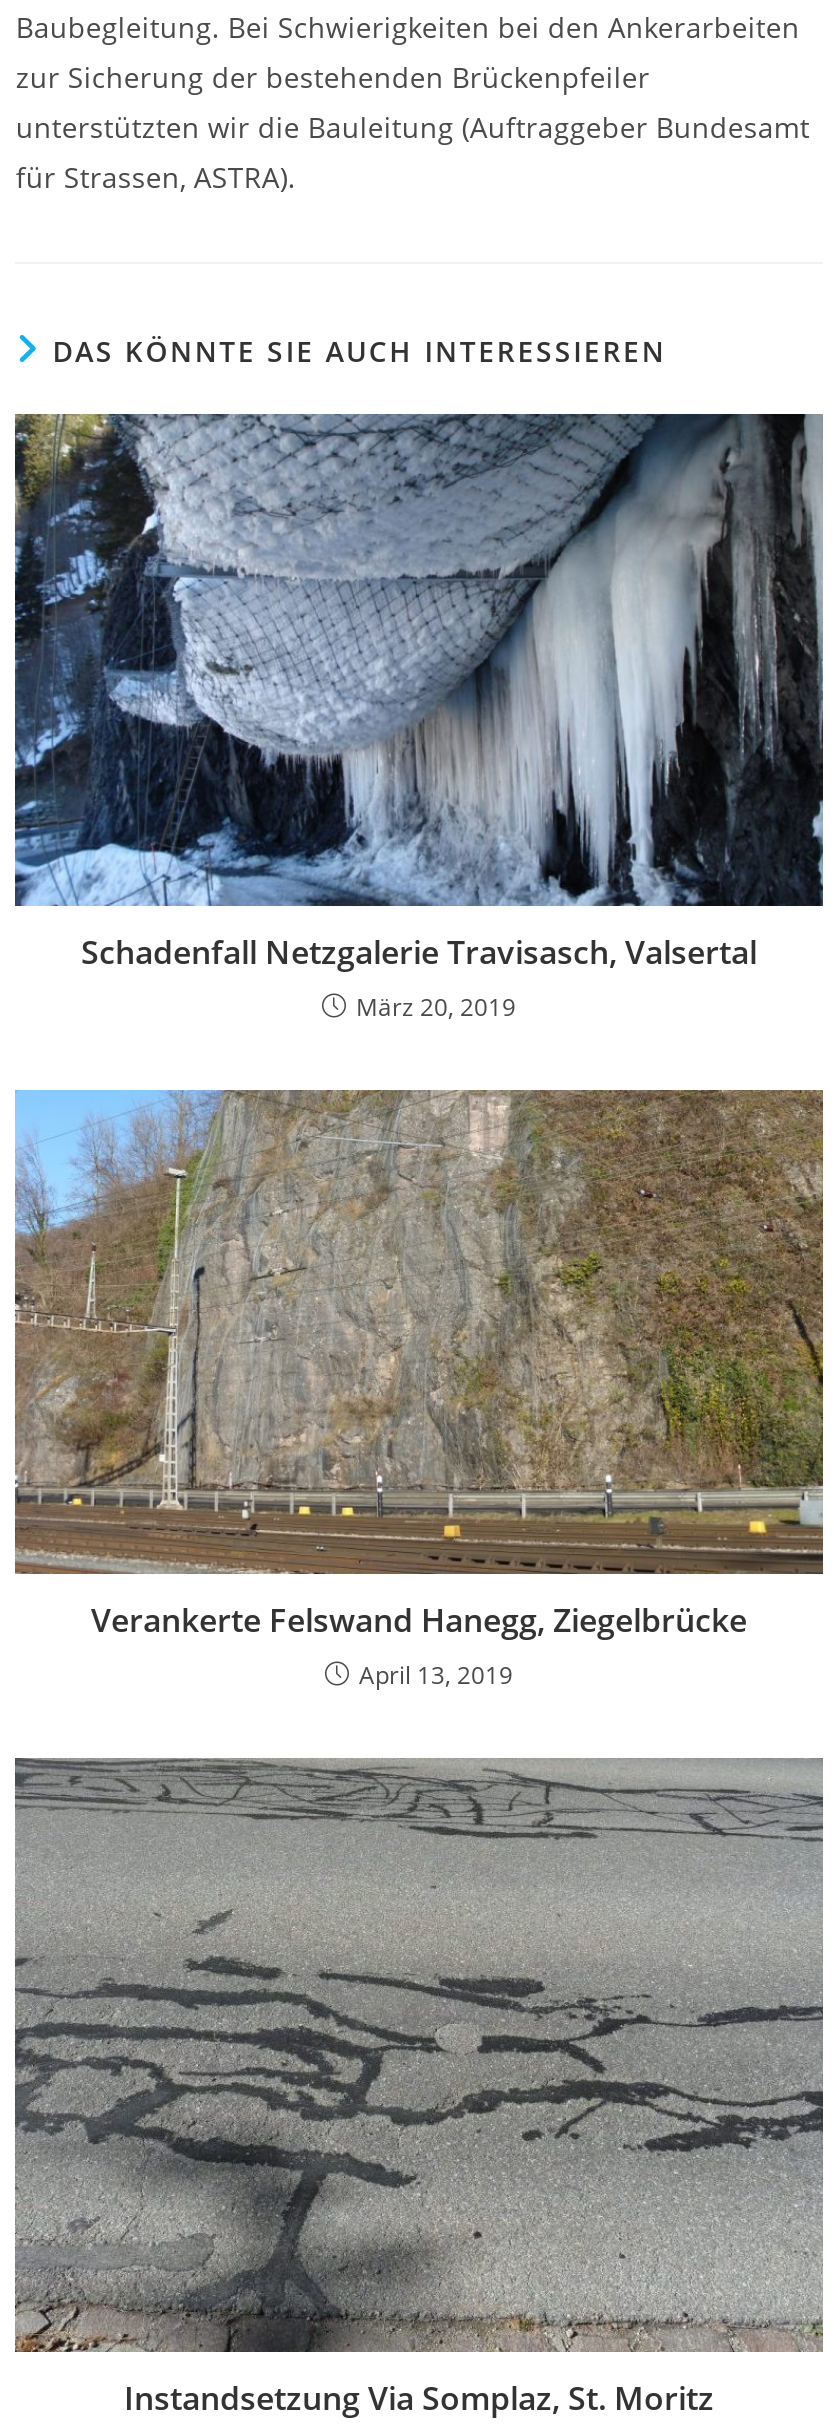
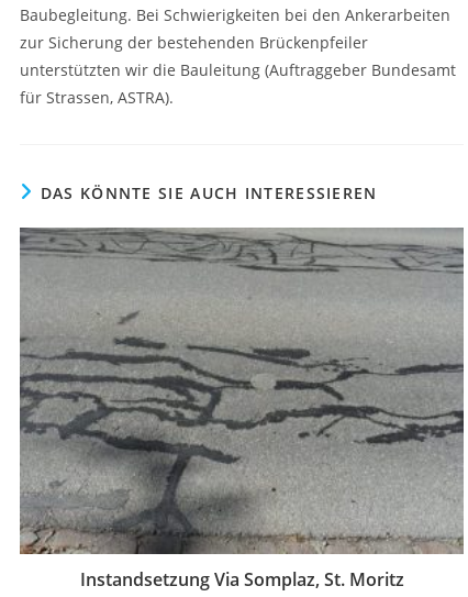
- [image]
- Schadenfall Netzgalerie Travisasch, Valsertal
- März 20, 2019

- [image]
- Verankerte Felswand Hanegg, Ziegelbrücke
- April 13, 2019
